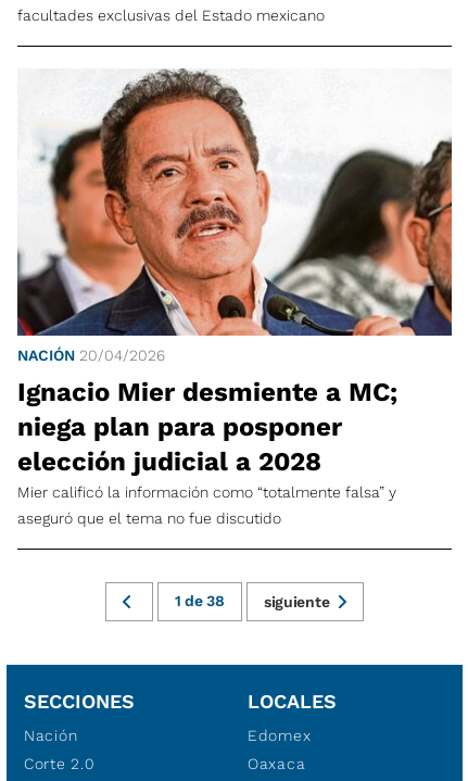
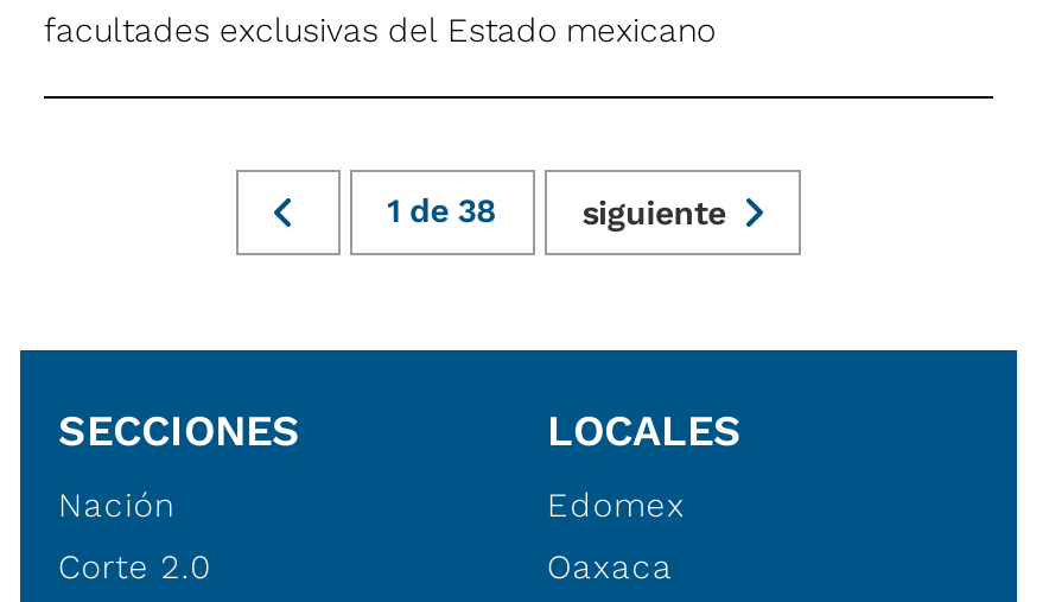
- [image]
- NACIÓN 20/04/2026
- Ignacio Mier desmiente a MC;
- niega plan para posponer
- elección judicial a 2028
- Mier calificó la información como “totalmente falsa” y
- aseguró que el tema no fue discutido
